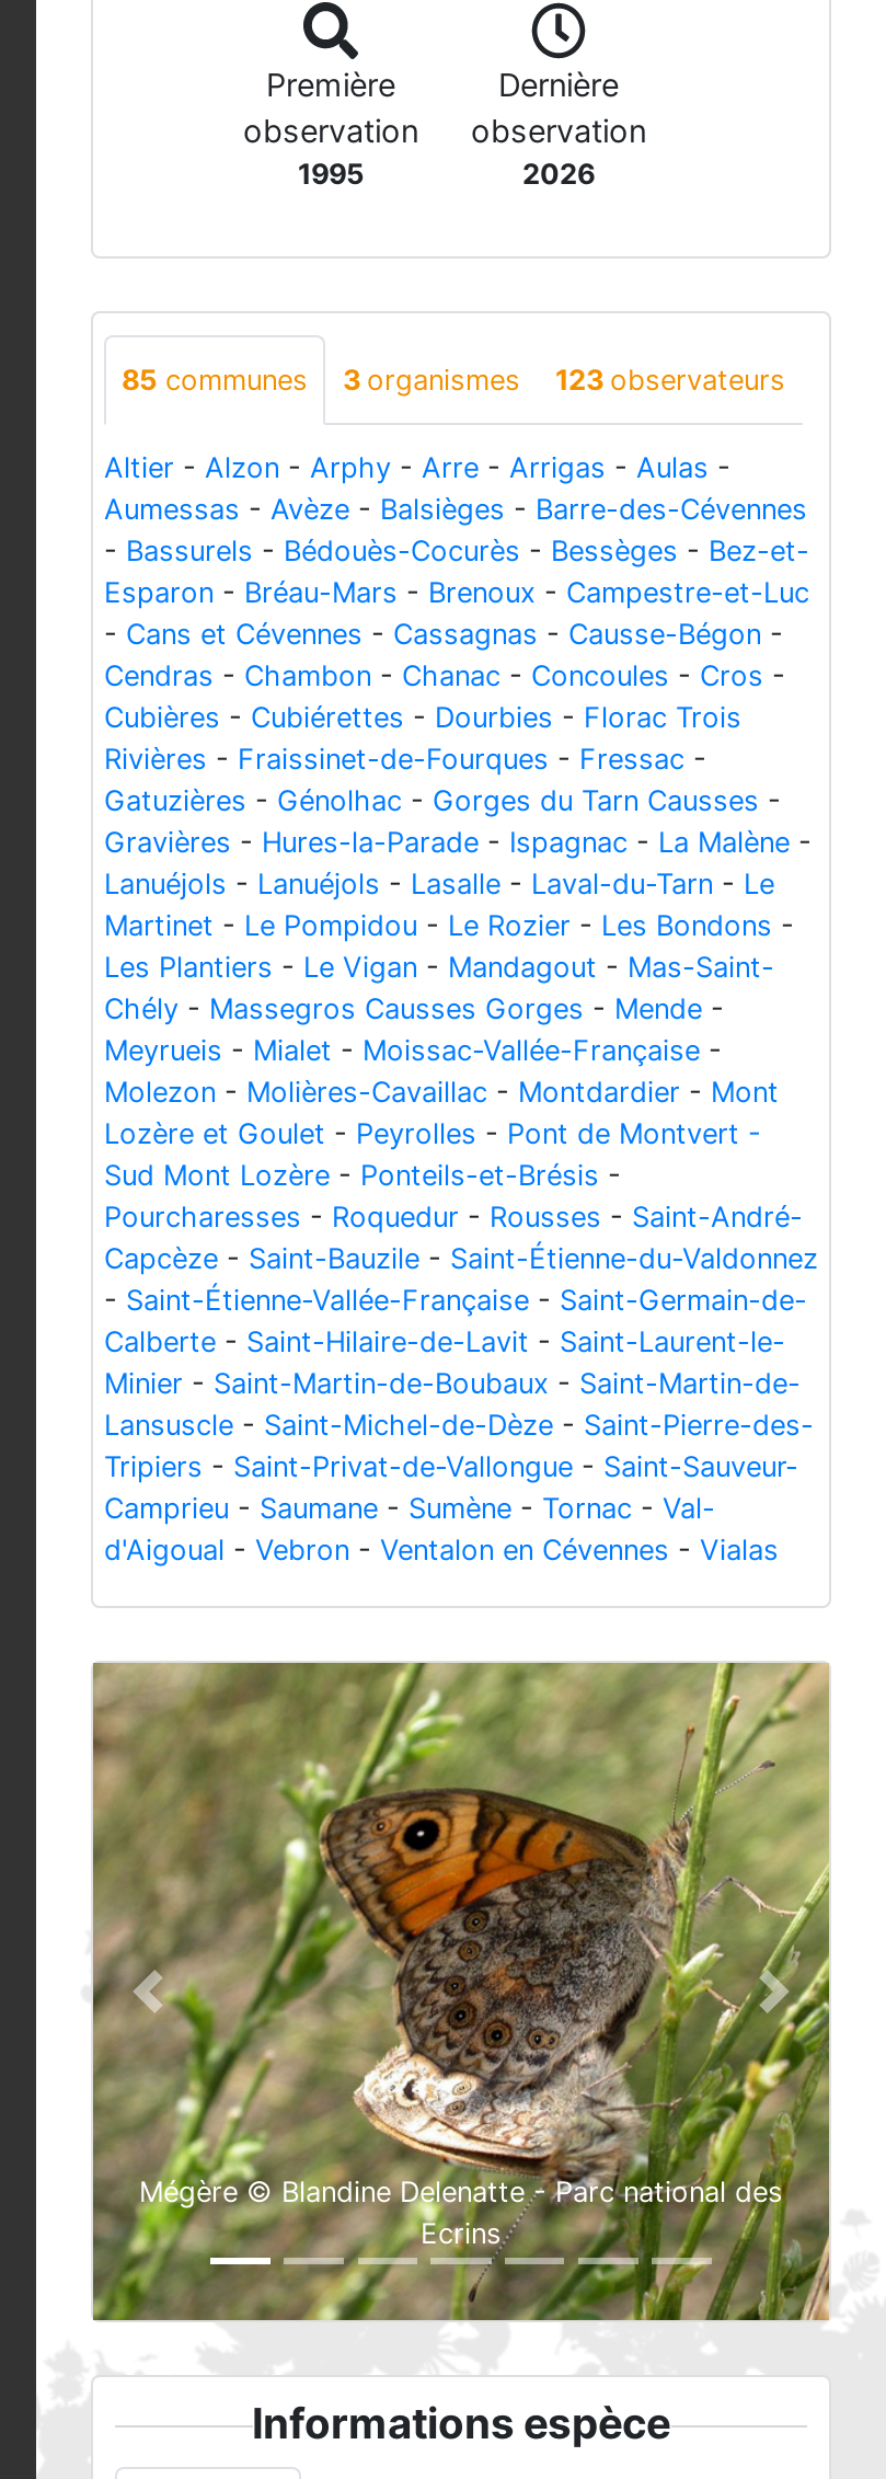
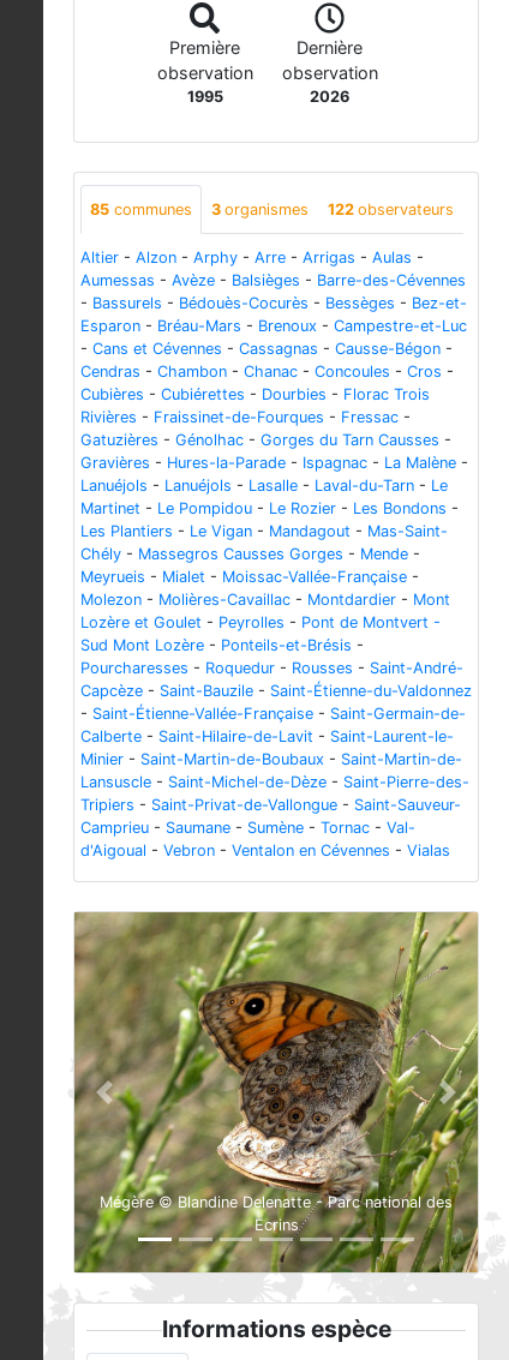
- 123 observateurs
+ 122 observateurs
